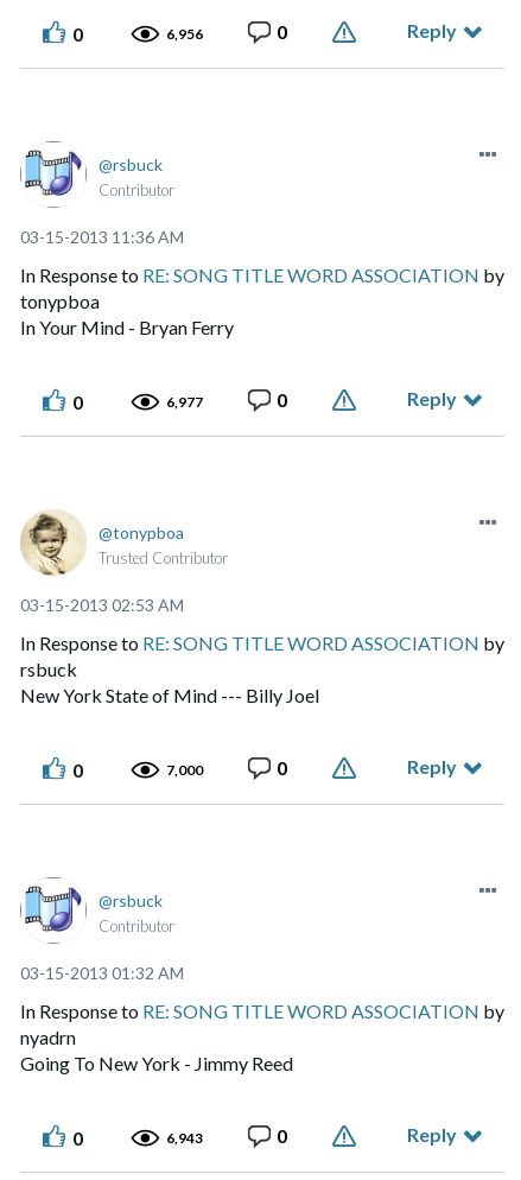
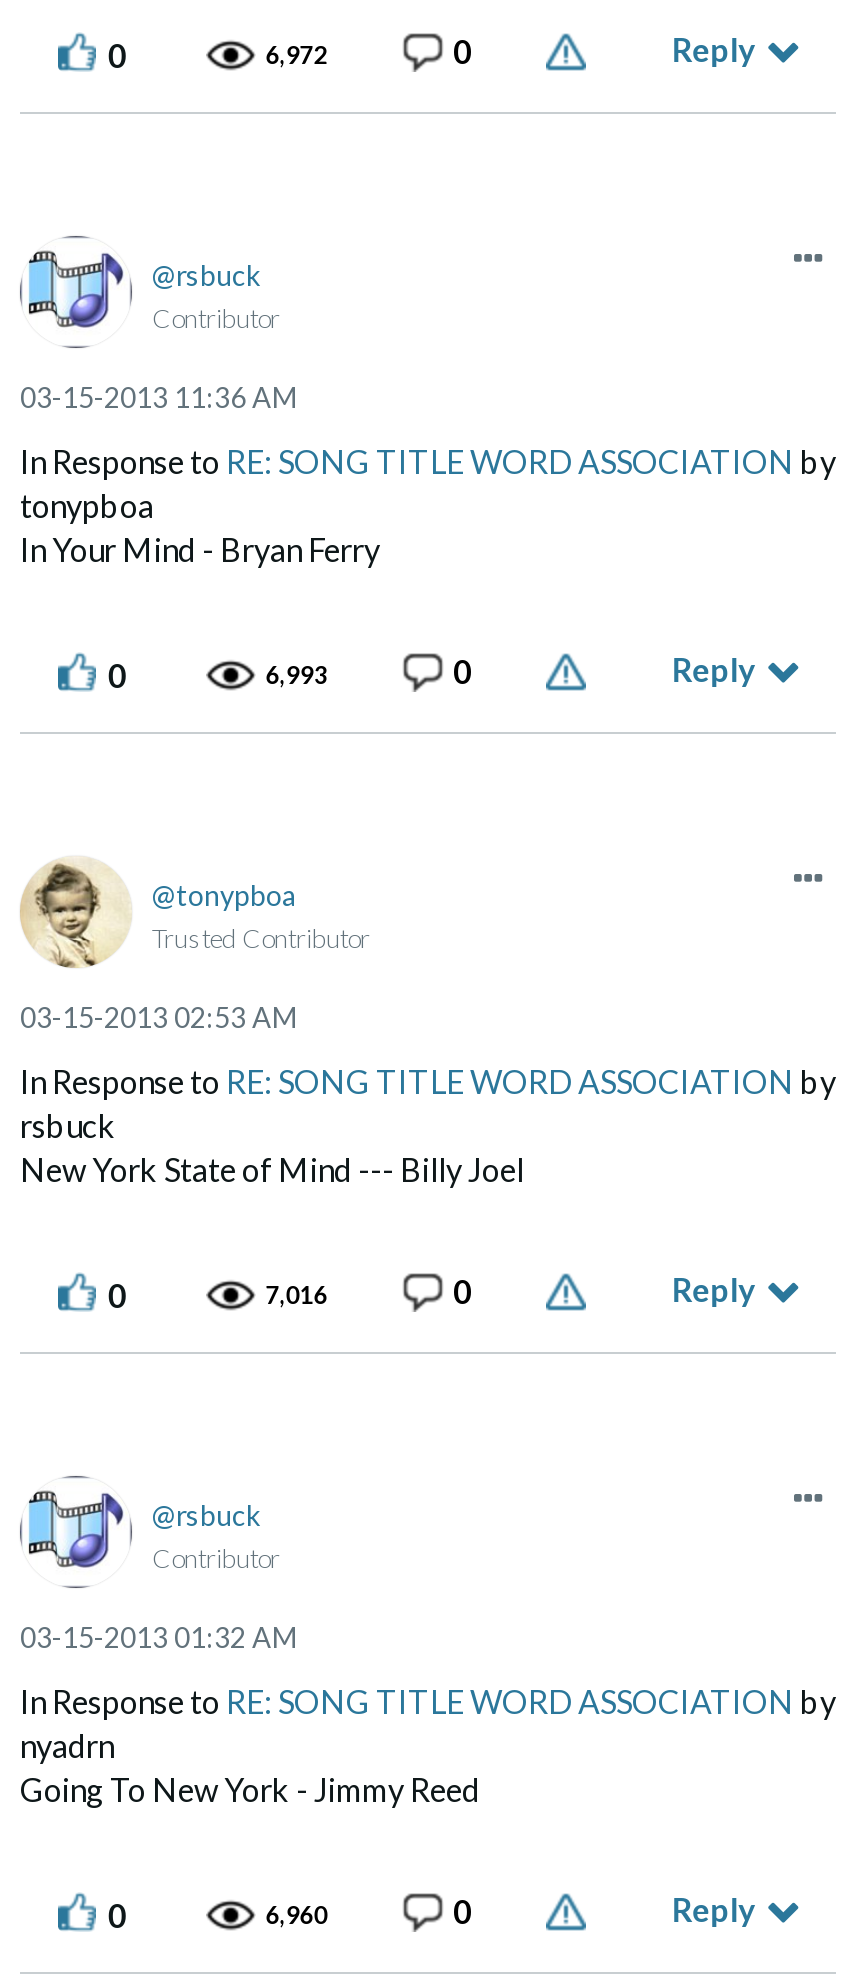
- 6,956
+ 6,972

- 6,977
+ 6,993

- 7,000
+ 7,016

- 6,943
+ 6,960
